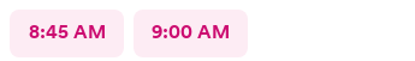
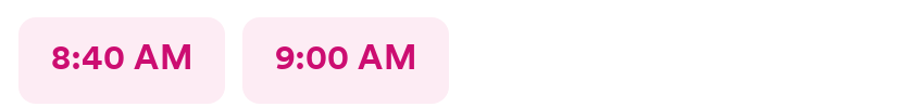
- 8:45 AM 9:00 AM
+ 8:40 AM 9:00 AM
